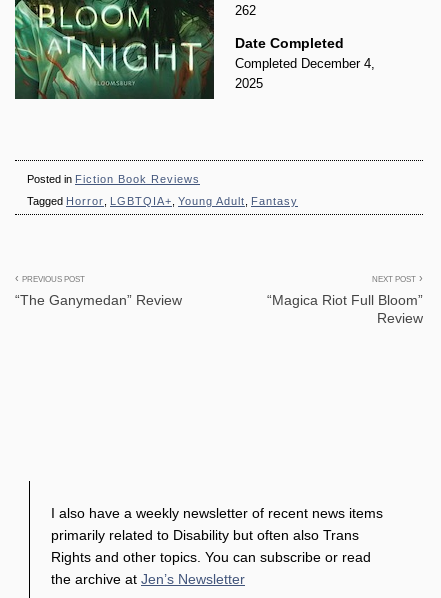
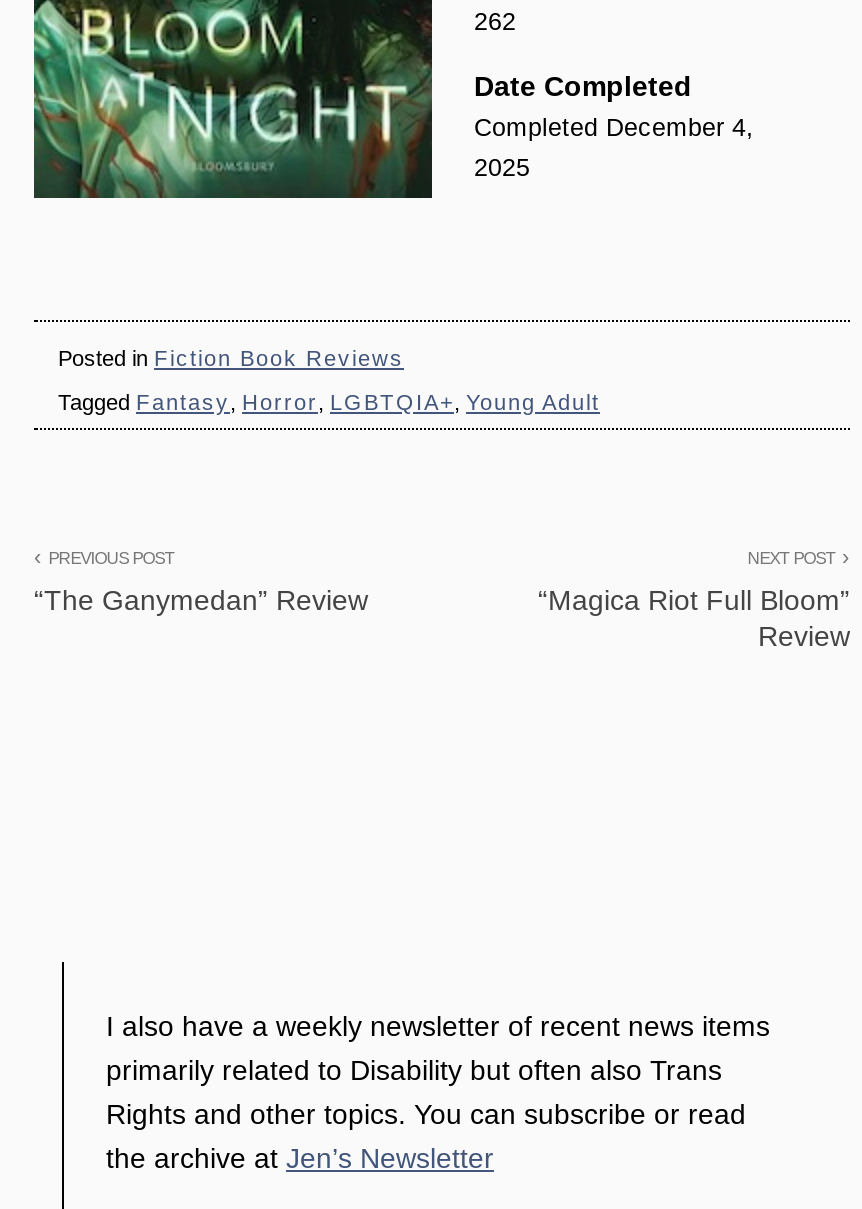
- Tagged Horror, LGBTQIA+, Young Adult, Fantasy
+ Tagged Fantasy, Horror, LGBTQIA+, Young Adult
